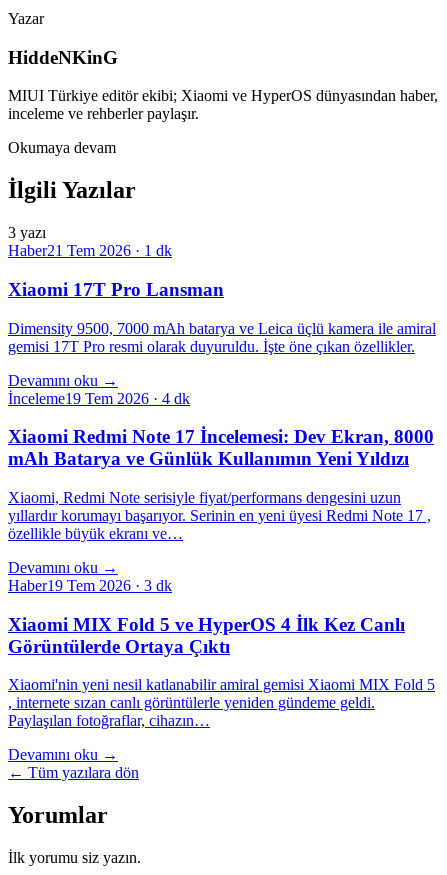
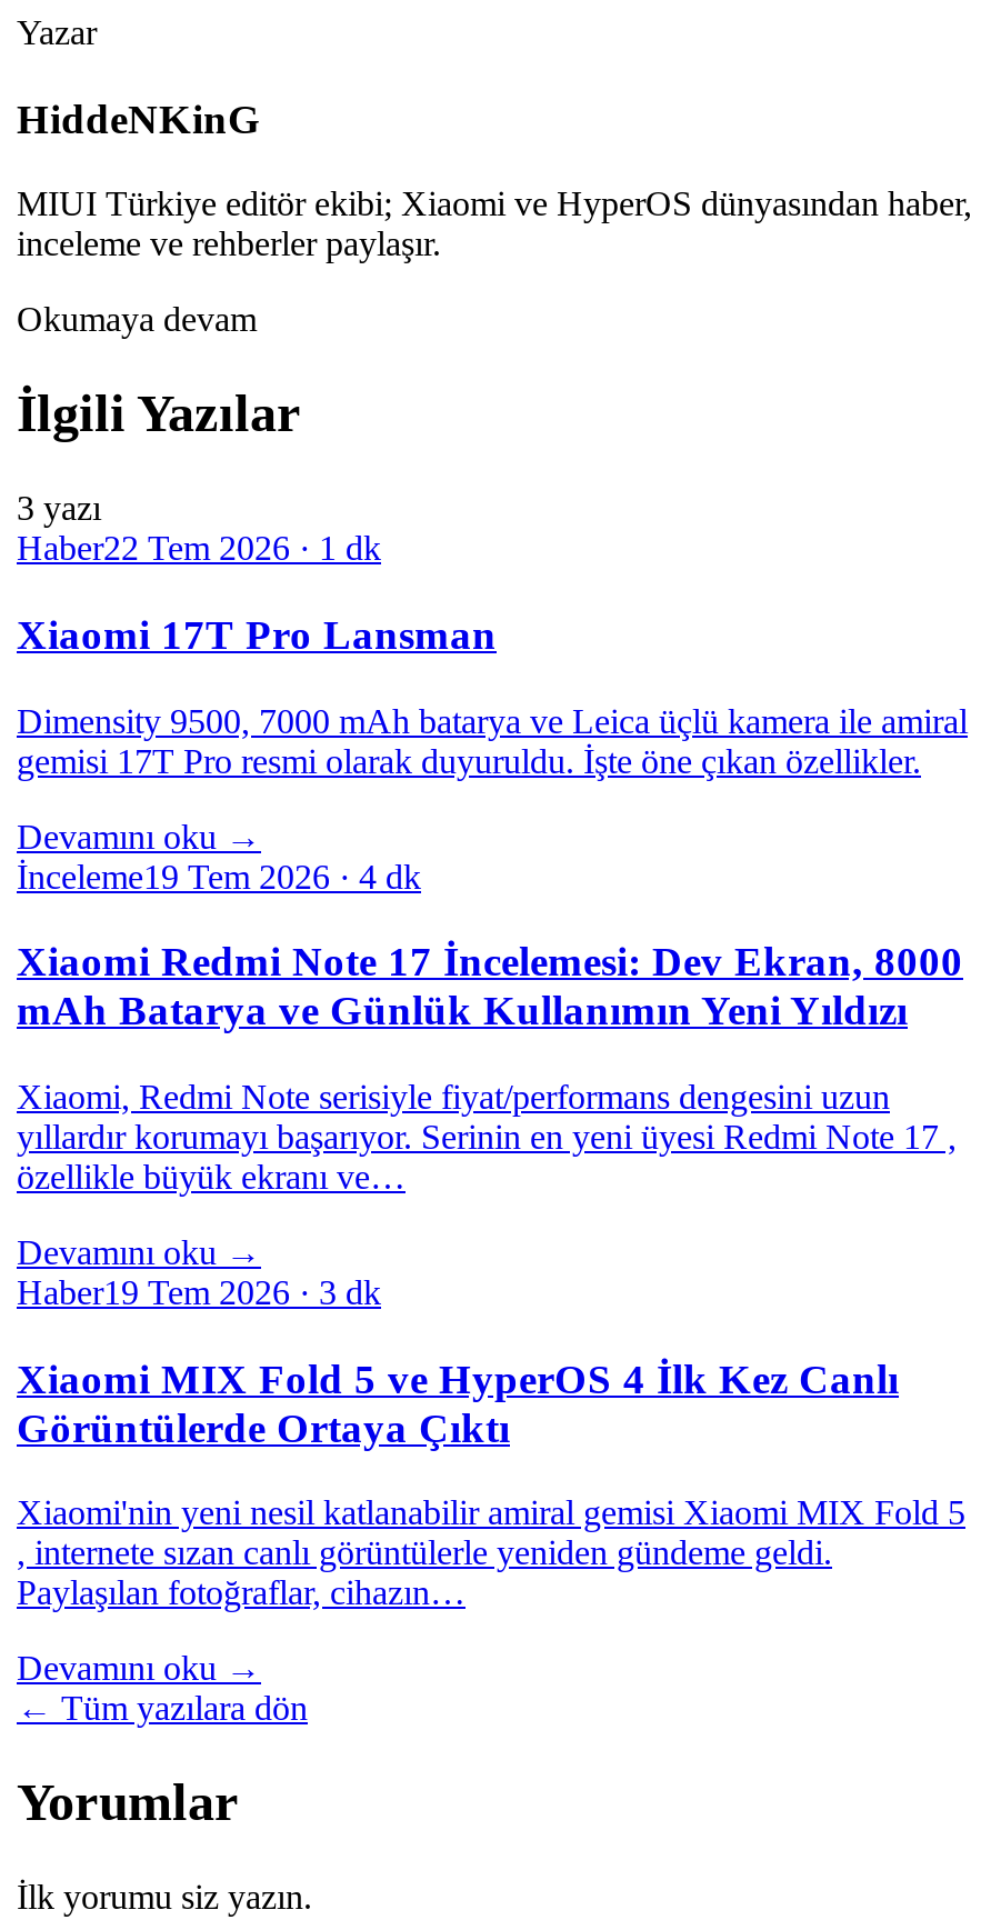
- Haber21 Tem 2026 · 1 dk
+ Haber22 Tem 2026 · 1 dk
